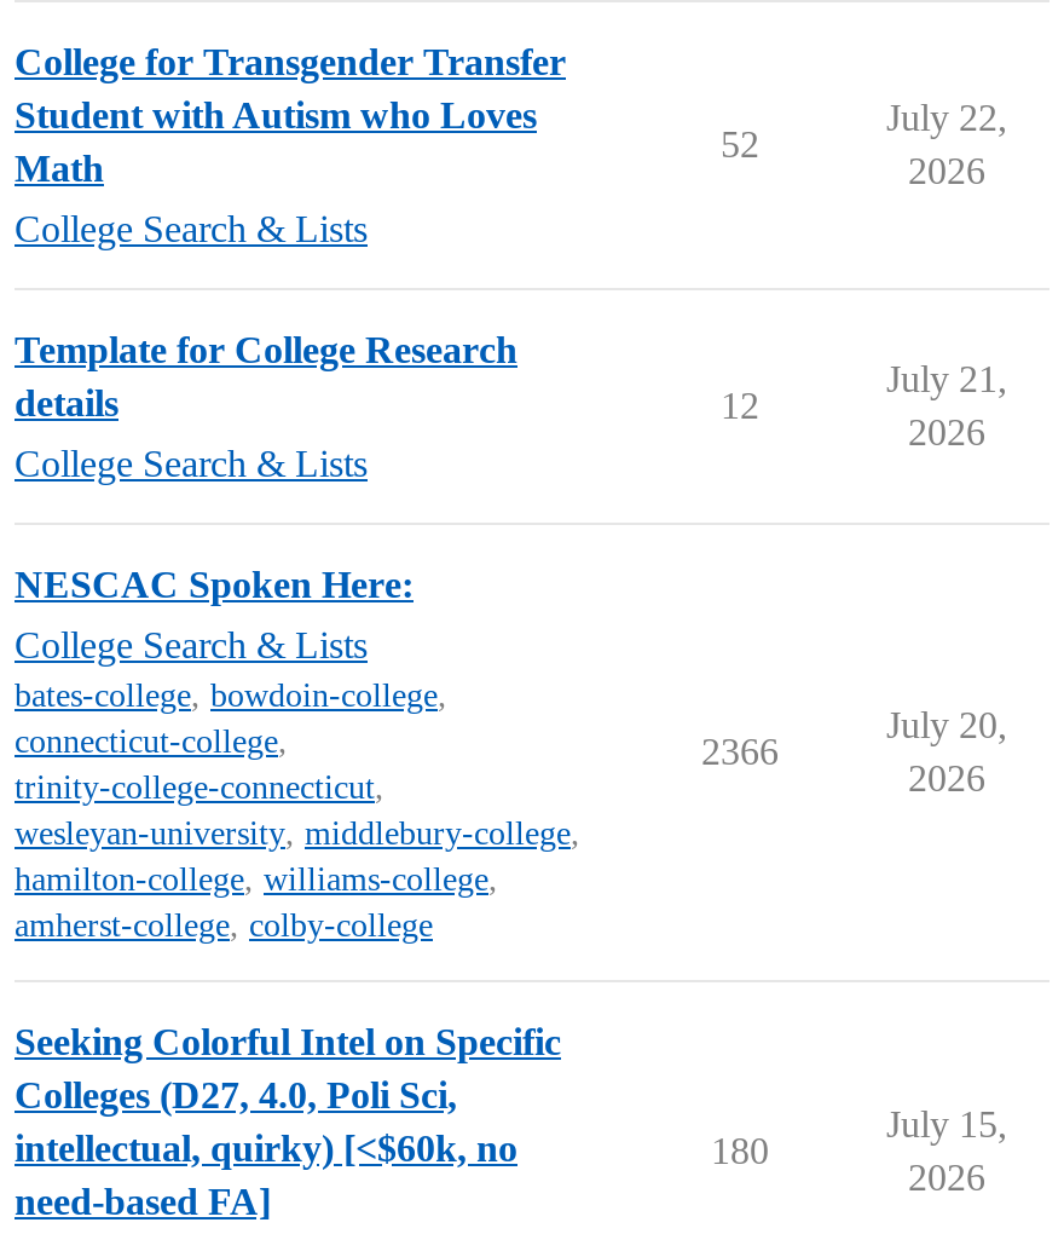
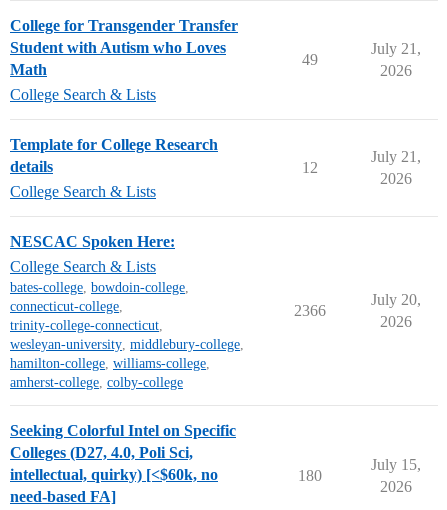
- July 22,
+ July 21,

- 52
+ 49
